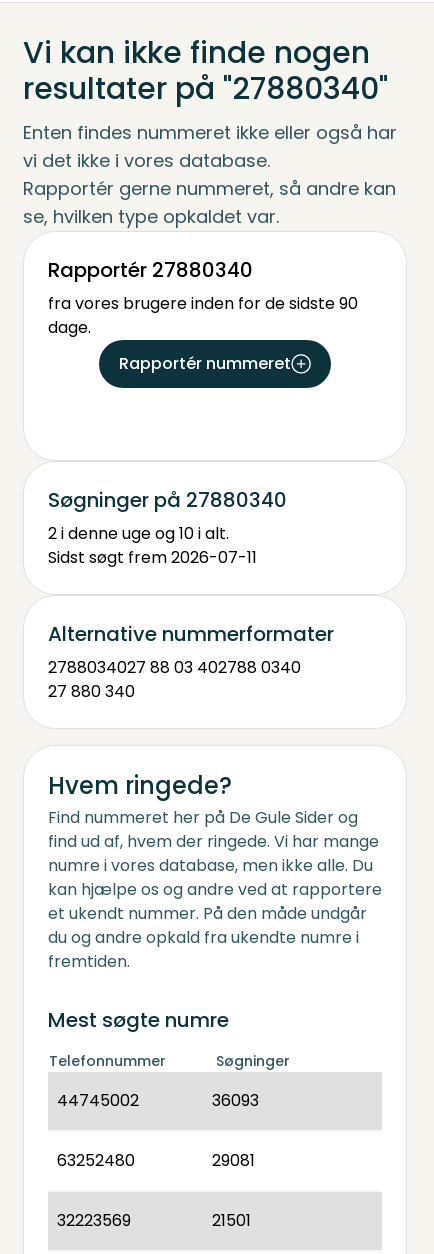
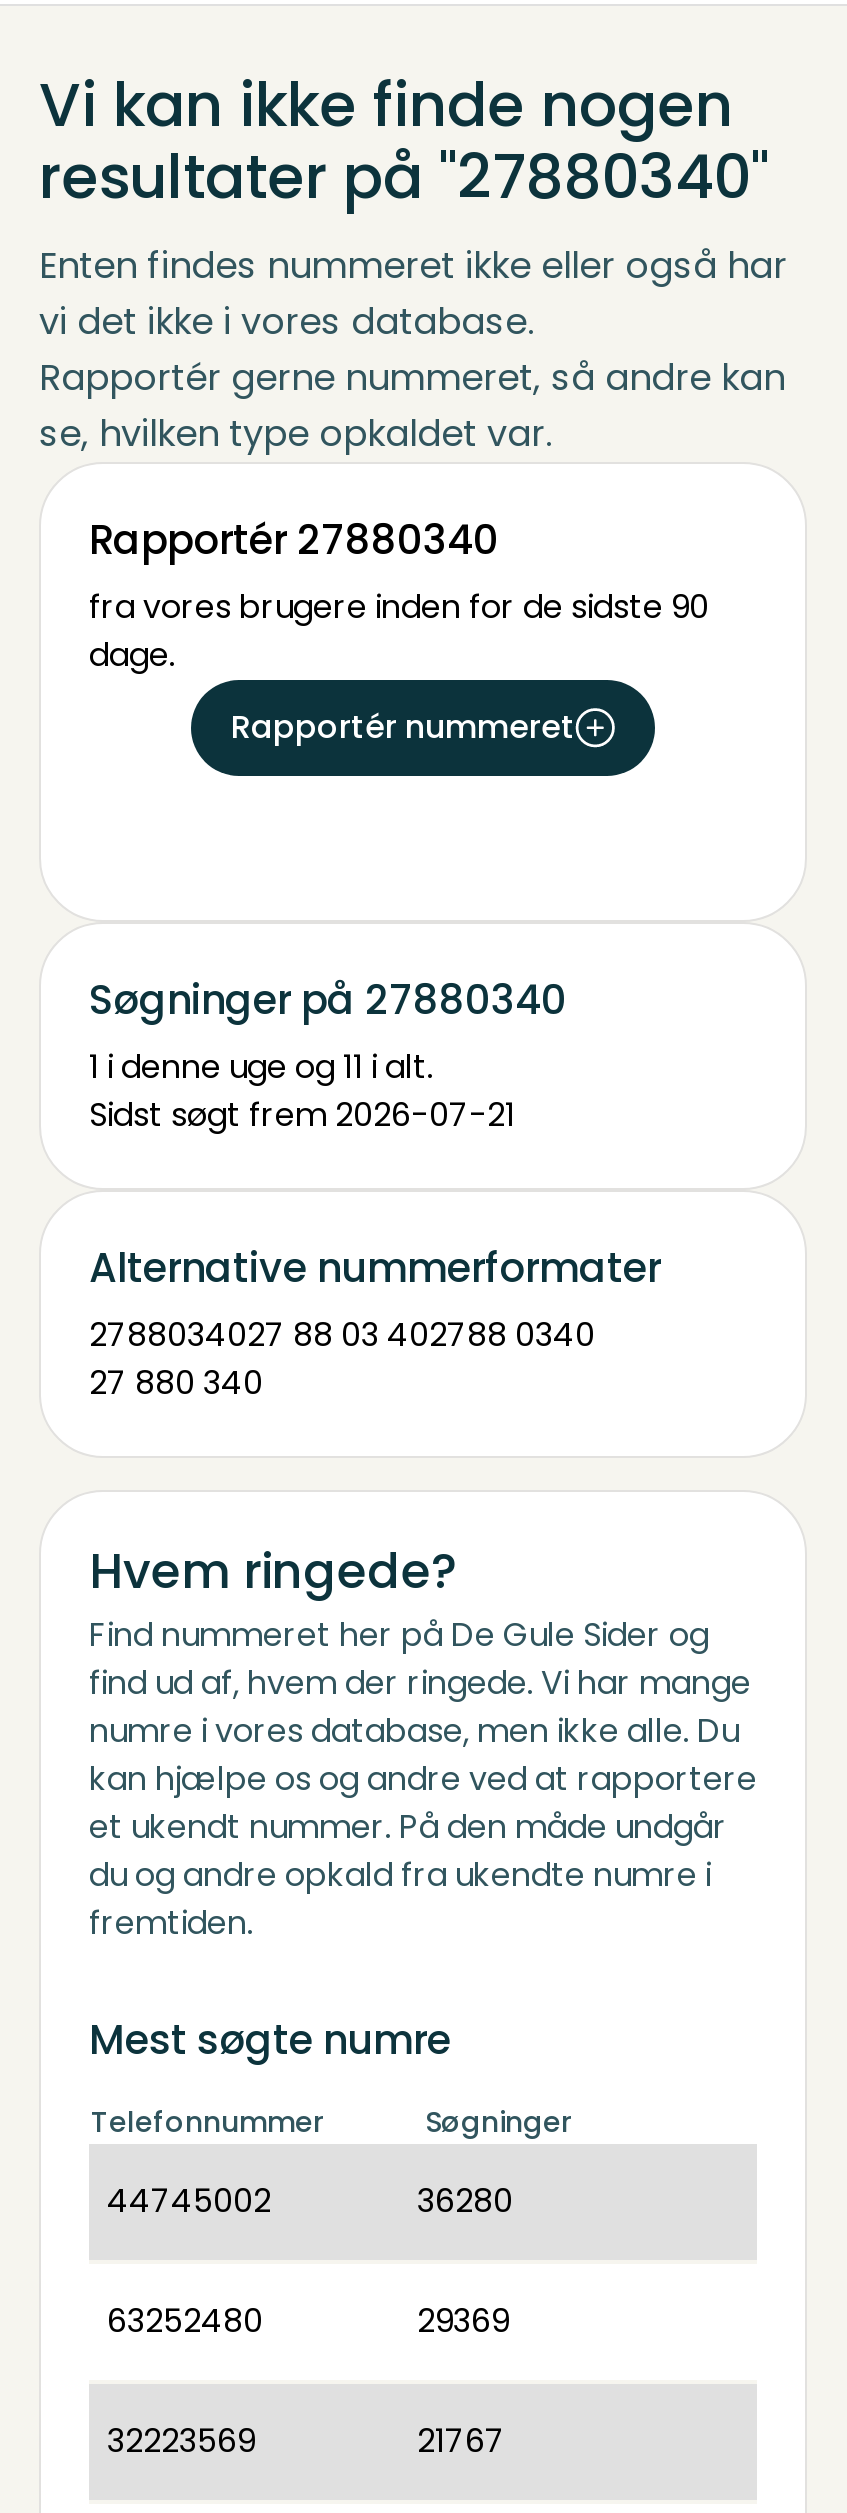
- 2 i denne uge og 10 i alt.
+ 1 i denne uge og 11 i alt.

- Sidst søgt frem 2026-07-11
+ Sidst søgt frem 2026-07-21

- 36093
+ 36280

- 29081
+ 29369

- 21501
+ 21767
